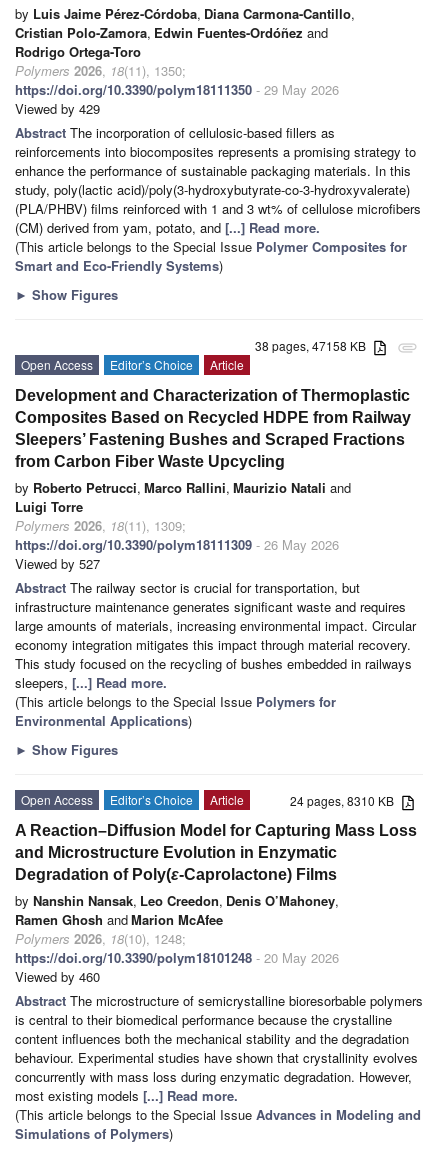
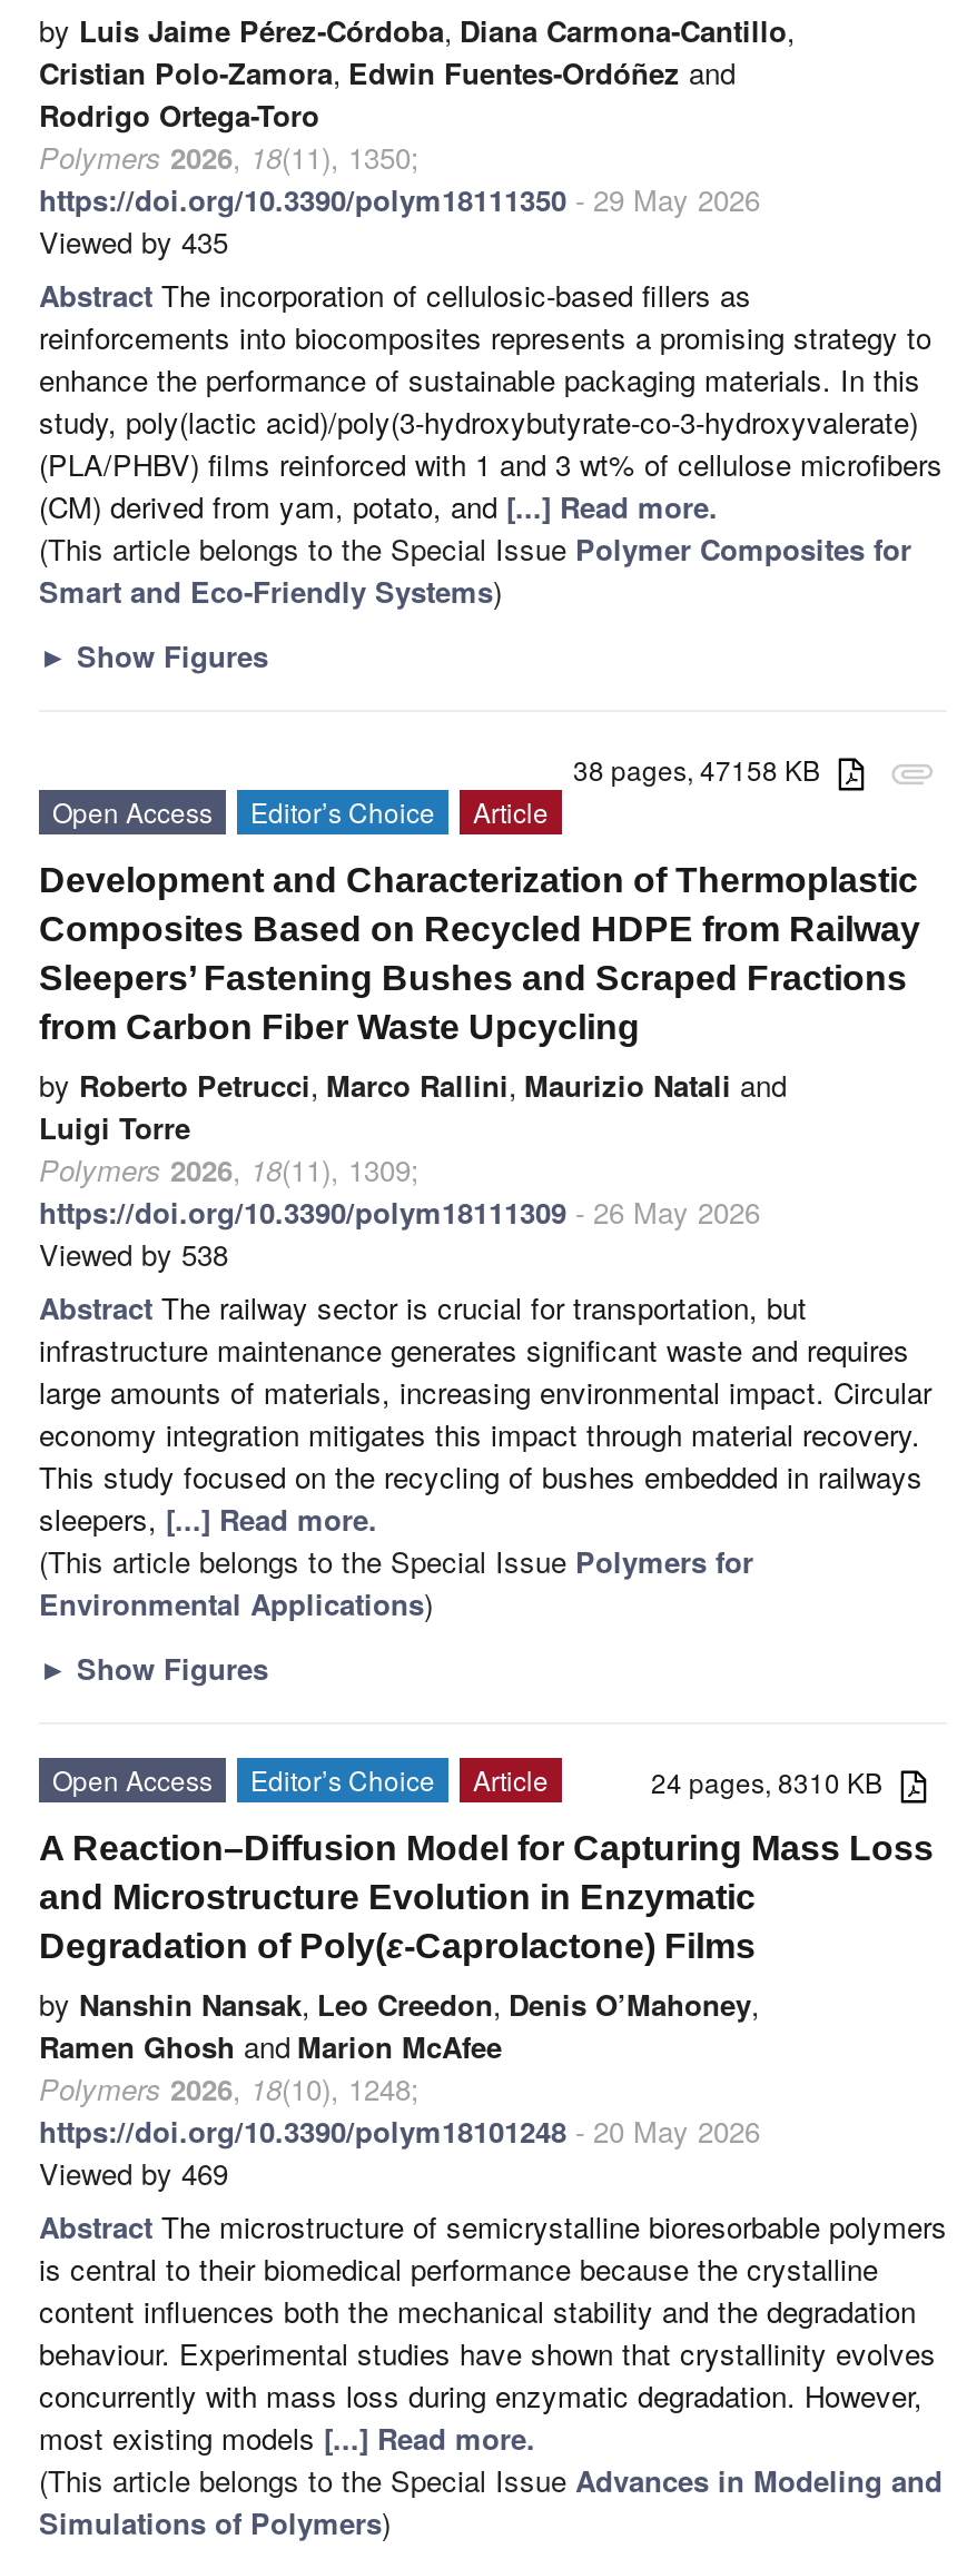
- Viewed by 429
+ Viewed by 435

- Viewed by 527
+ Viewed by 538

- Viewed by 460
+ Viewed by 469
